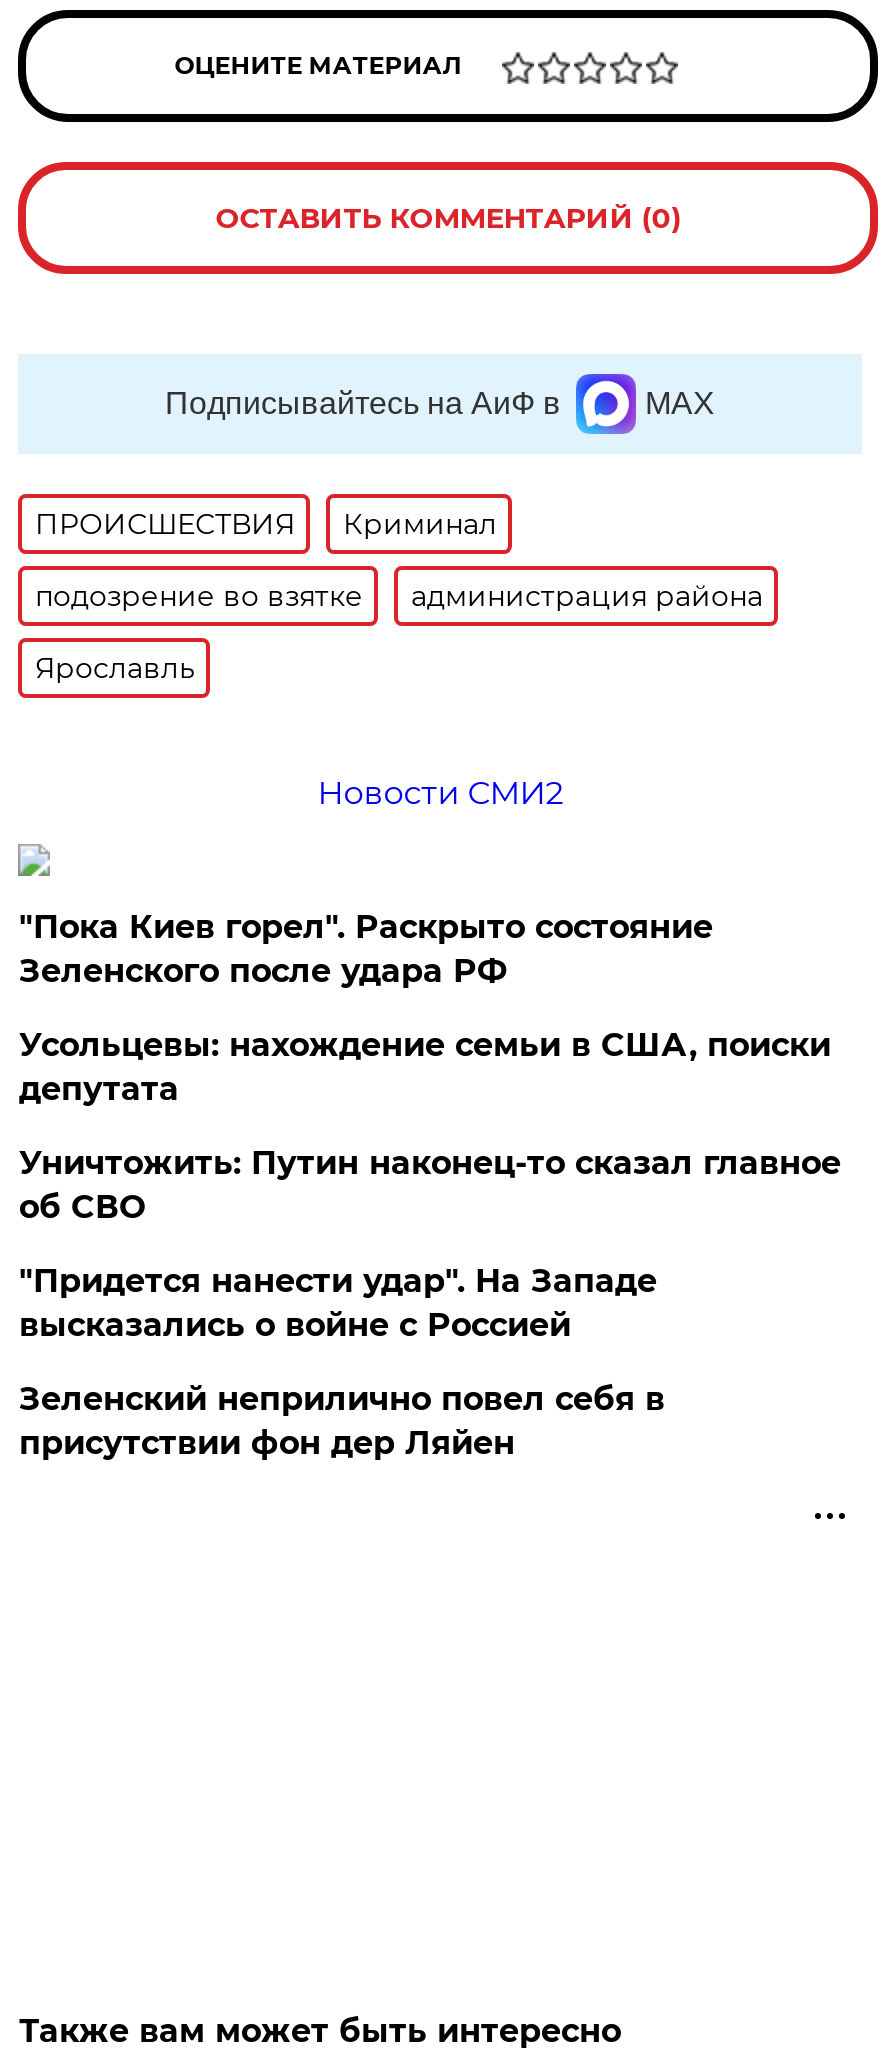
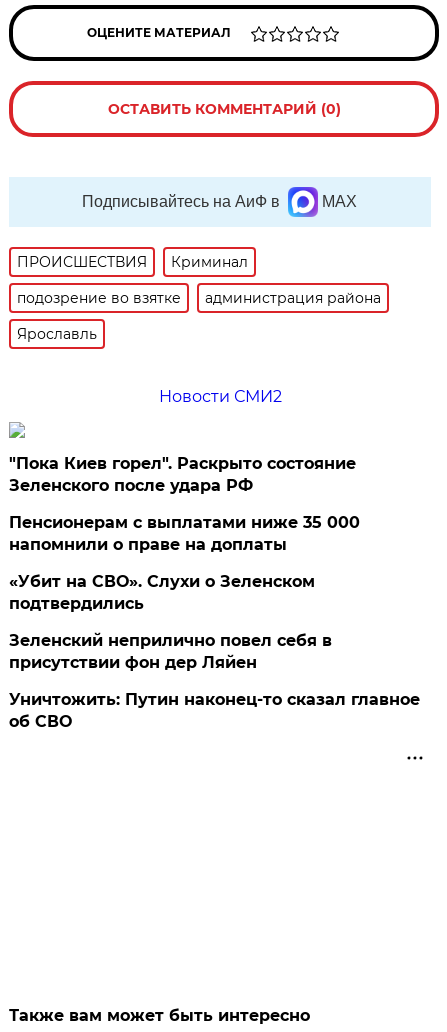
- Усольцевы: нахождение семьи в США, поиски
- депутата
- "Придется нанести удар". На Западе
- высказались о войне с Россией
+ Пенсионерам с выплатами ниже 35 000
+ напомнили о праве на доплаты
+ «Убит на СВО». Слухи о Зеленском
+ подтвердились

moved down: Уничтожить: Путин наконец-то сказал главное | об СВО

moved up: Зеленский неприлично повел cебя в | присутствии фон дер Ляйен
